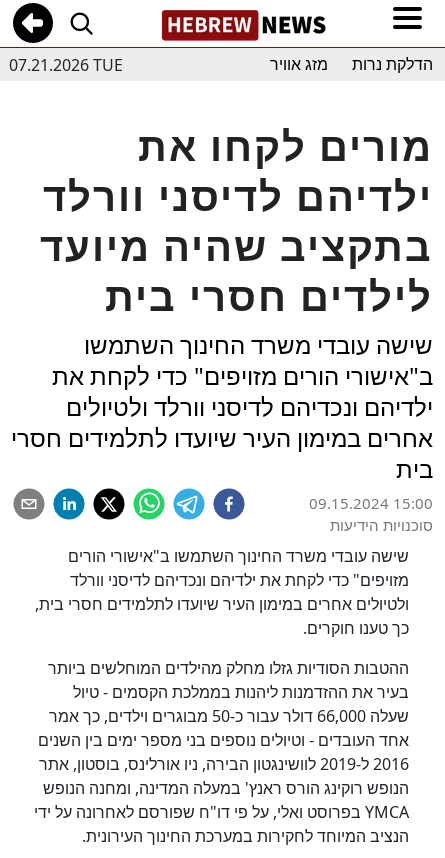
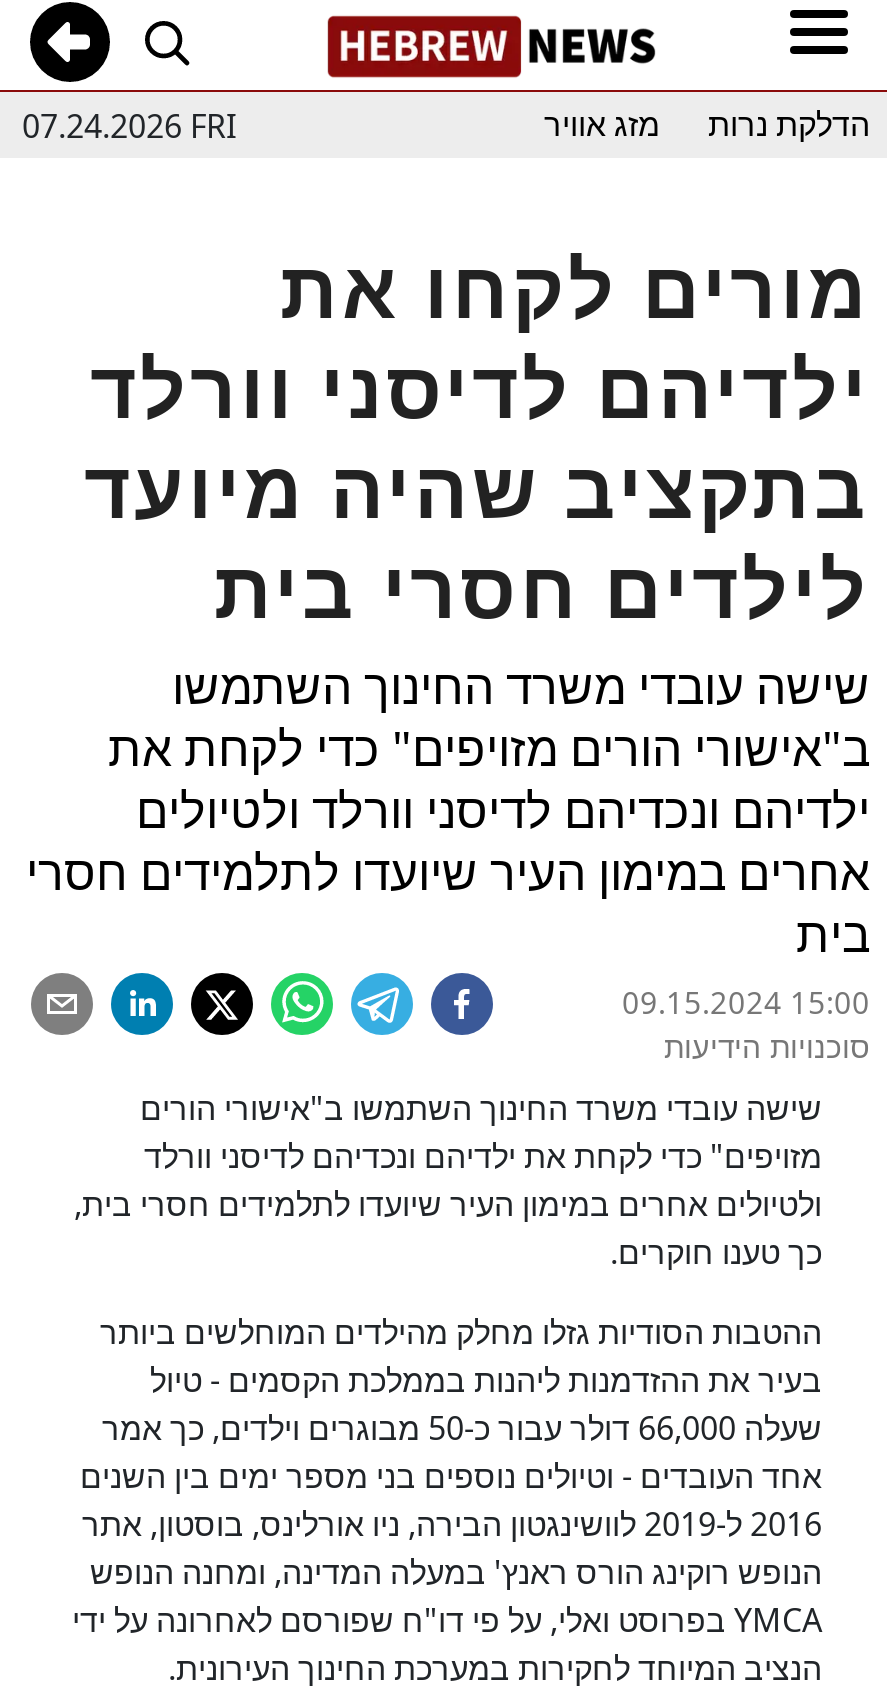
- 07.21.2026 TUE
+ 07.24.2026 FRI
